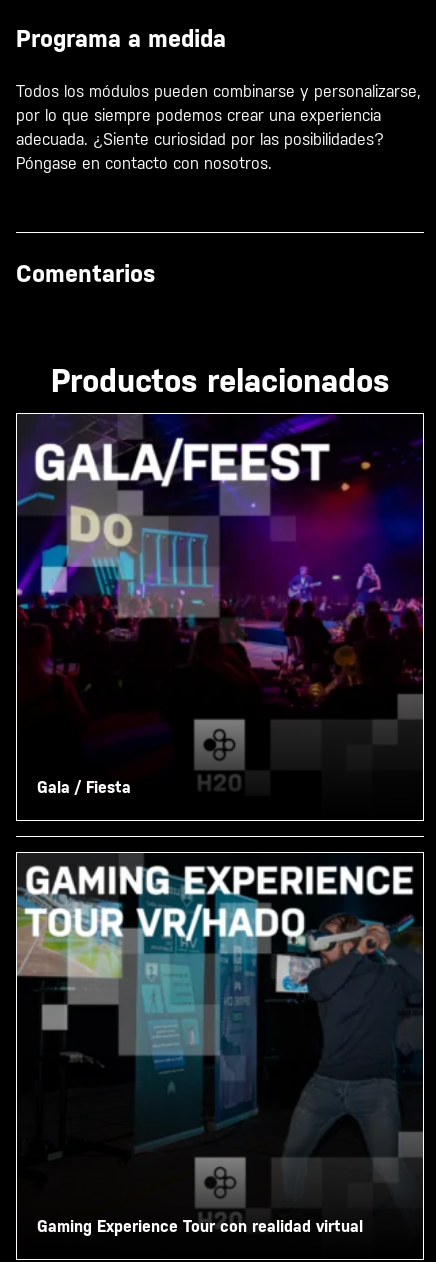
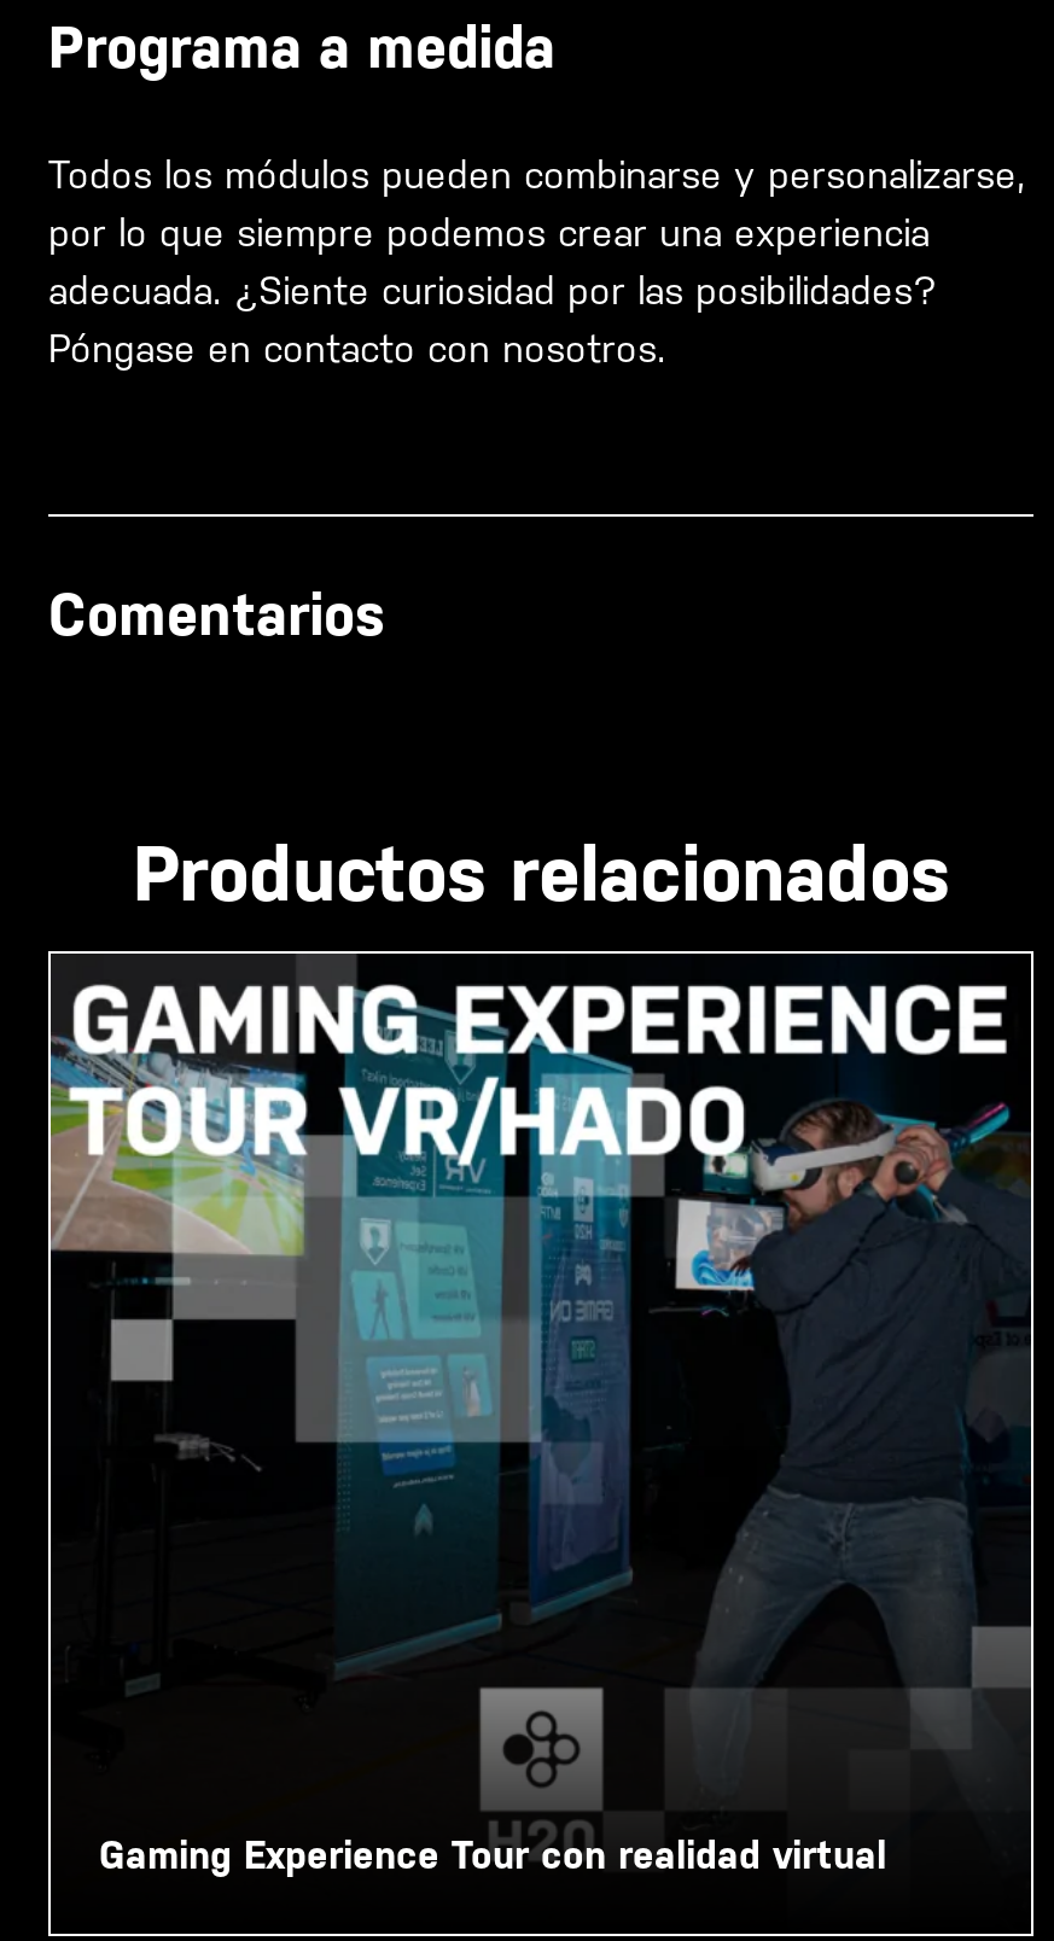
- [image]

- Gala / Fiesta
